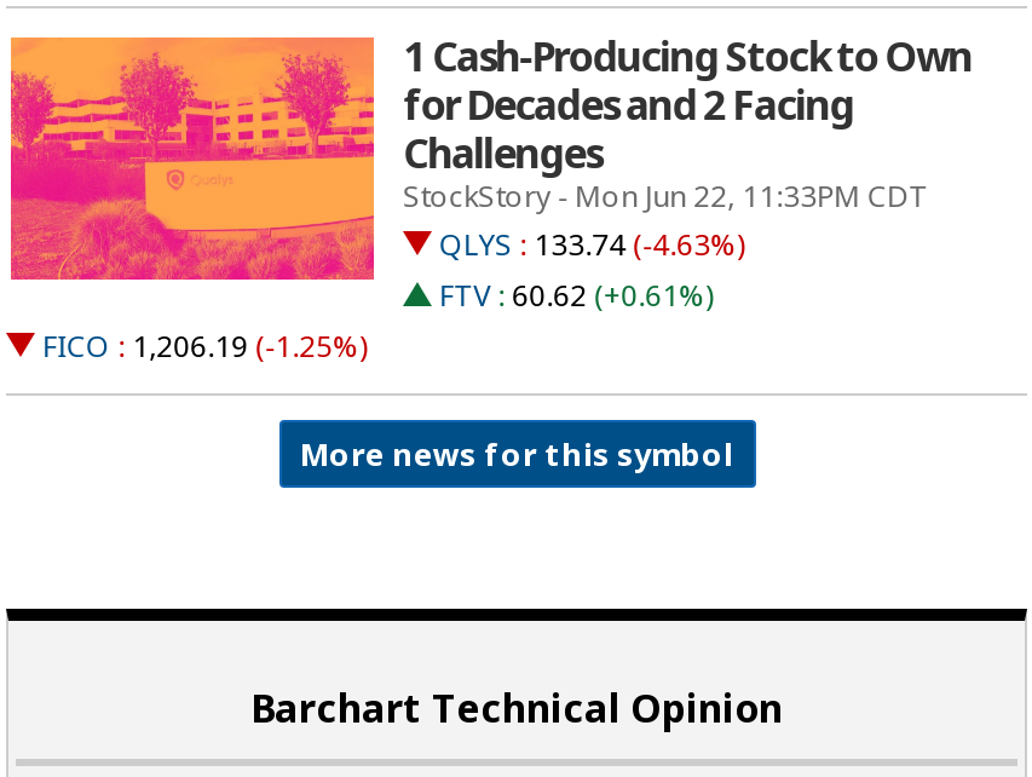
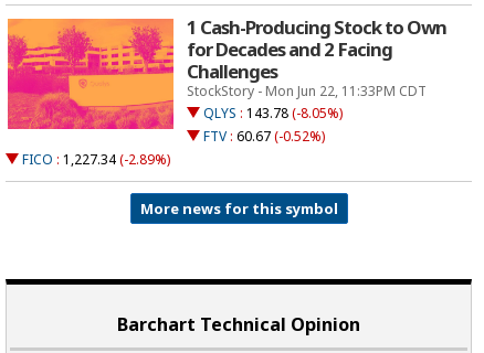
- QLYS : 133.74 (-4.63%)
+ QLYS : 143.78 (-8.05%)

- FTV : 60.62 (+0.61%)
+ FTV : 60.67 (-0.52%)

- FICO : 1,206.19 (-1.25%)
+ FICO : 1,227.34 (-2.89%)
